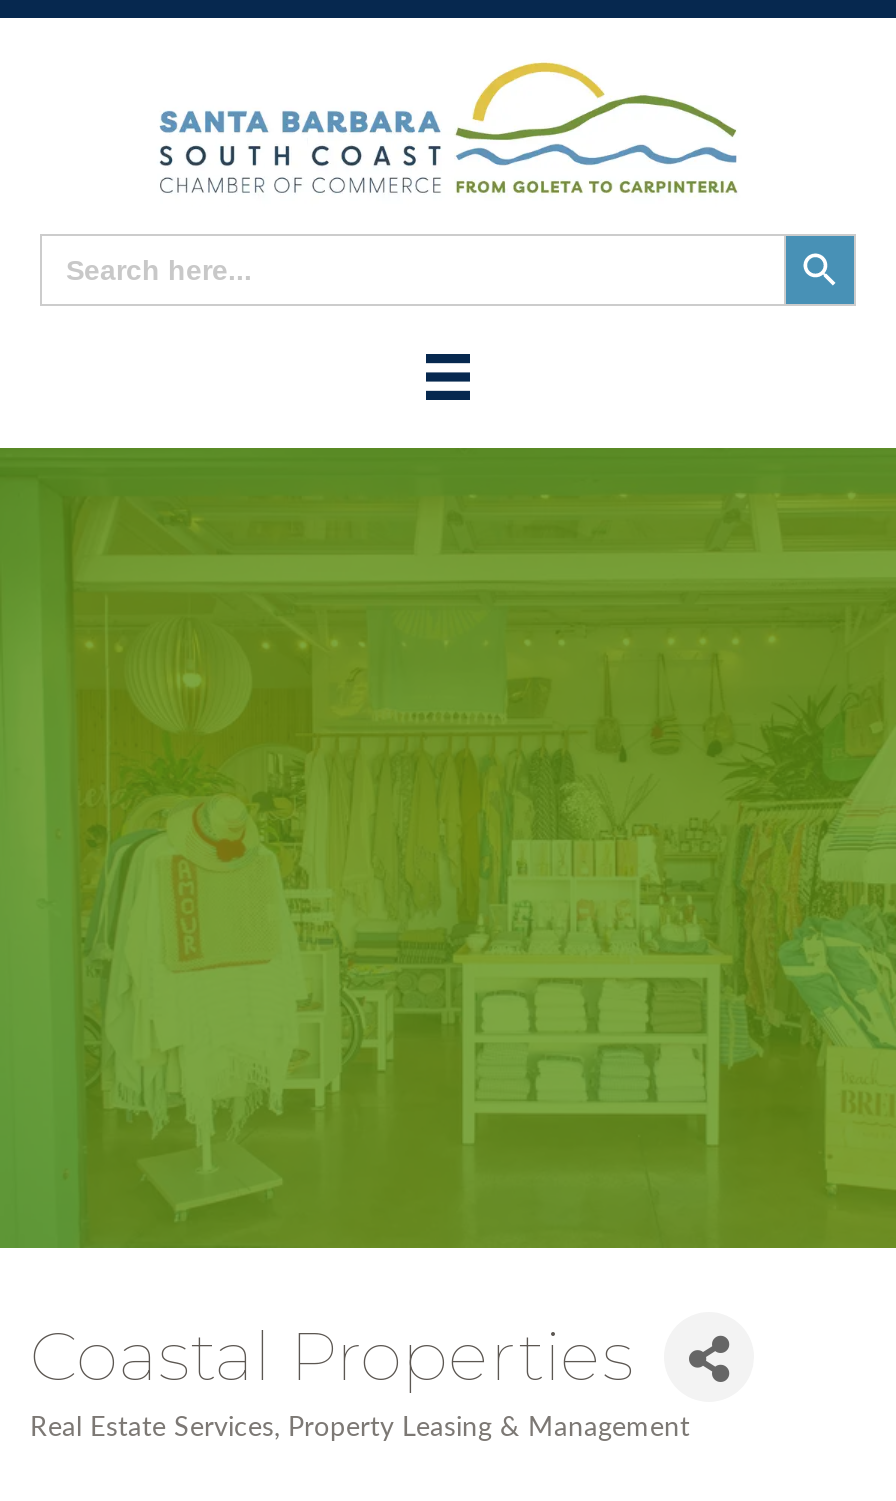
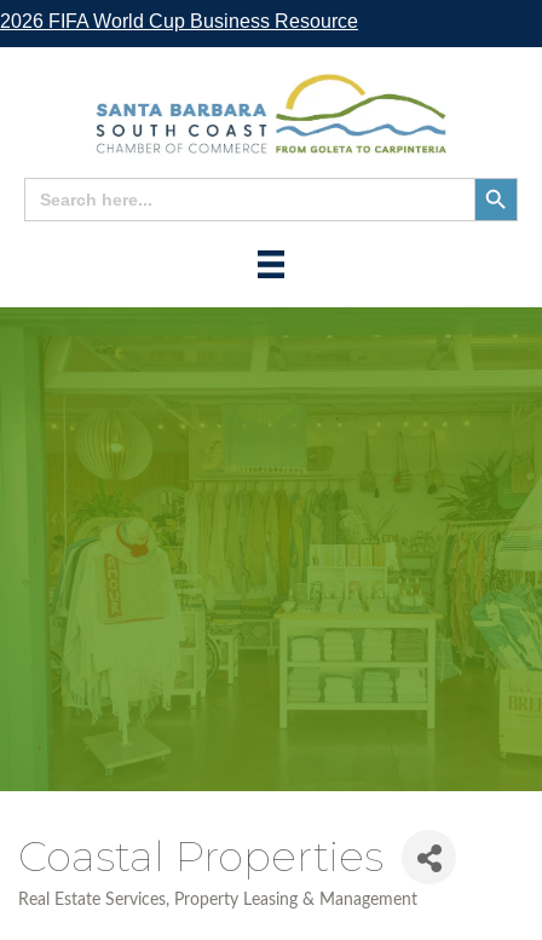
+ 2026 FIFA World Cup Business Resource
